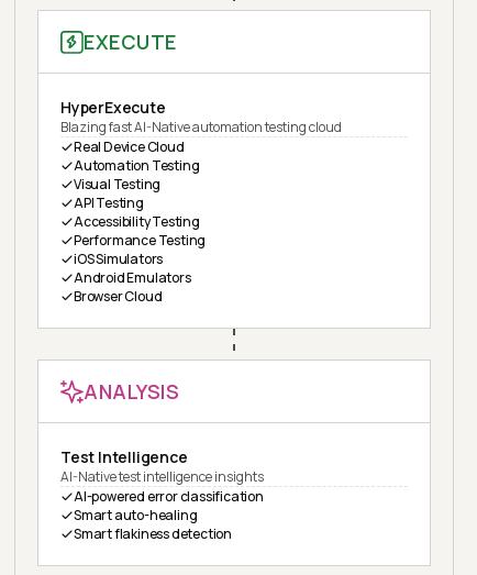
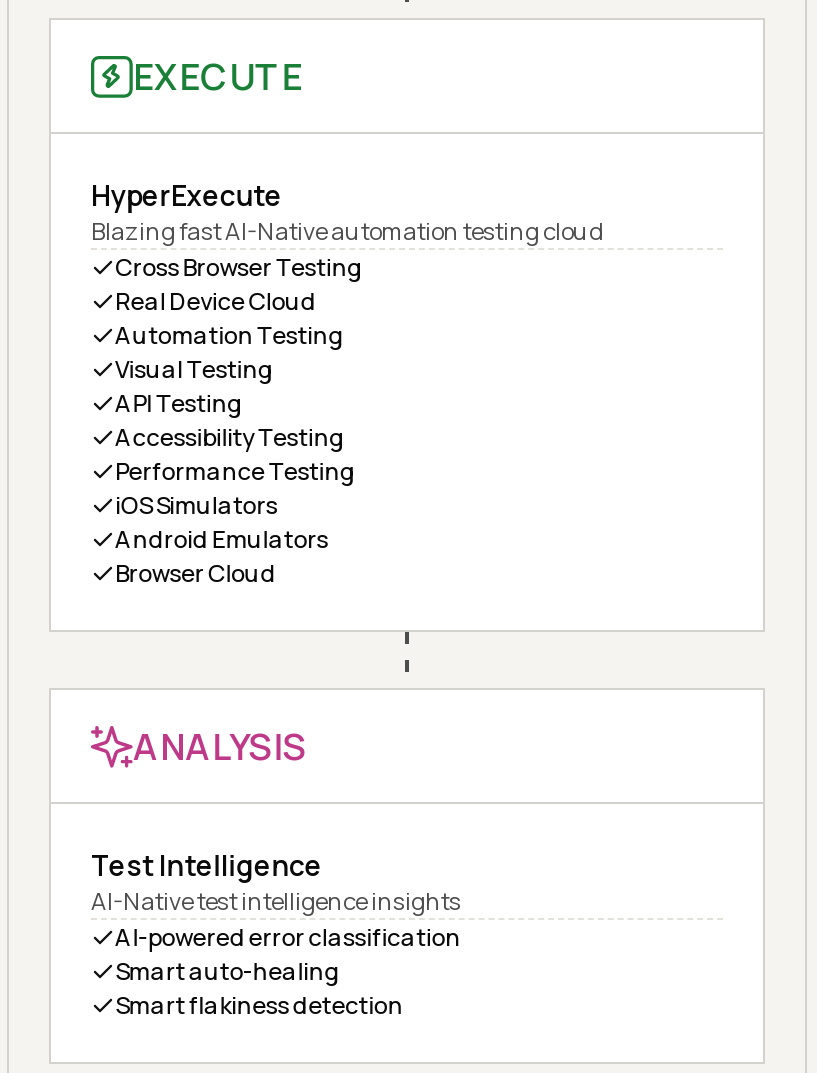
+ Cross Browser Testing
